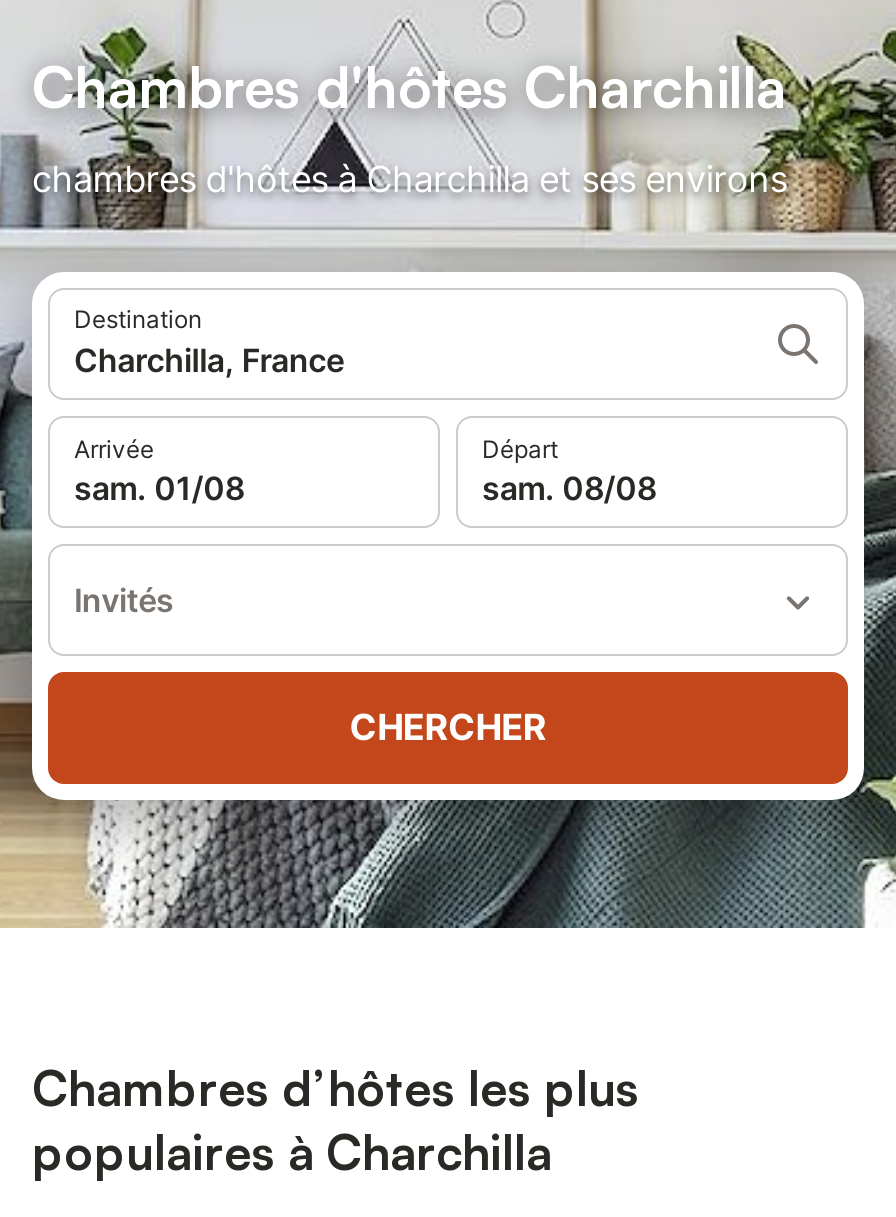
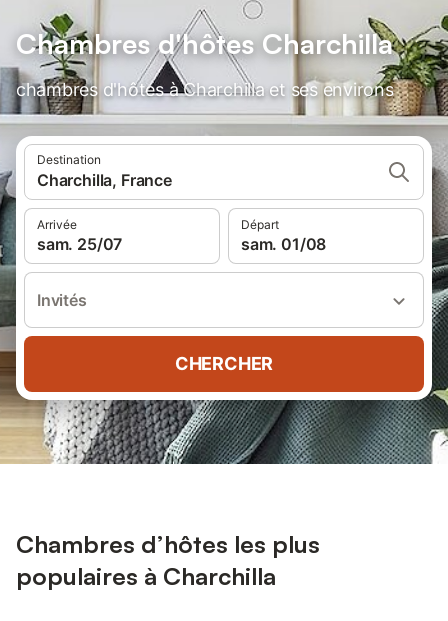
- sam. 01/08
+ sam. 25/07

- sam. 08/08
+ sam. 01/08
